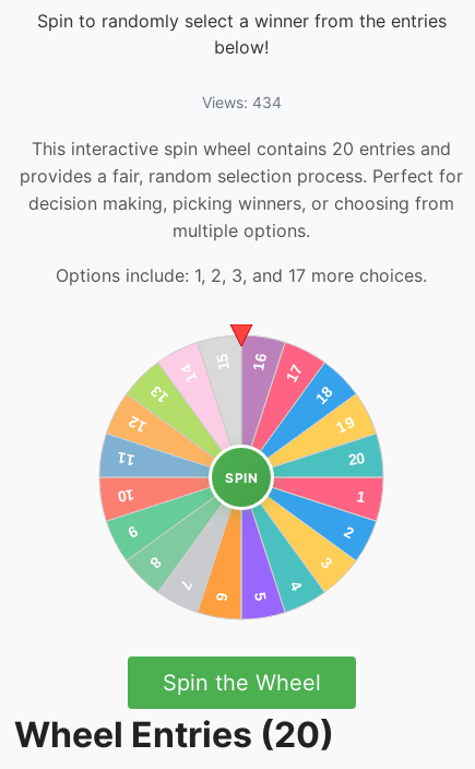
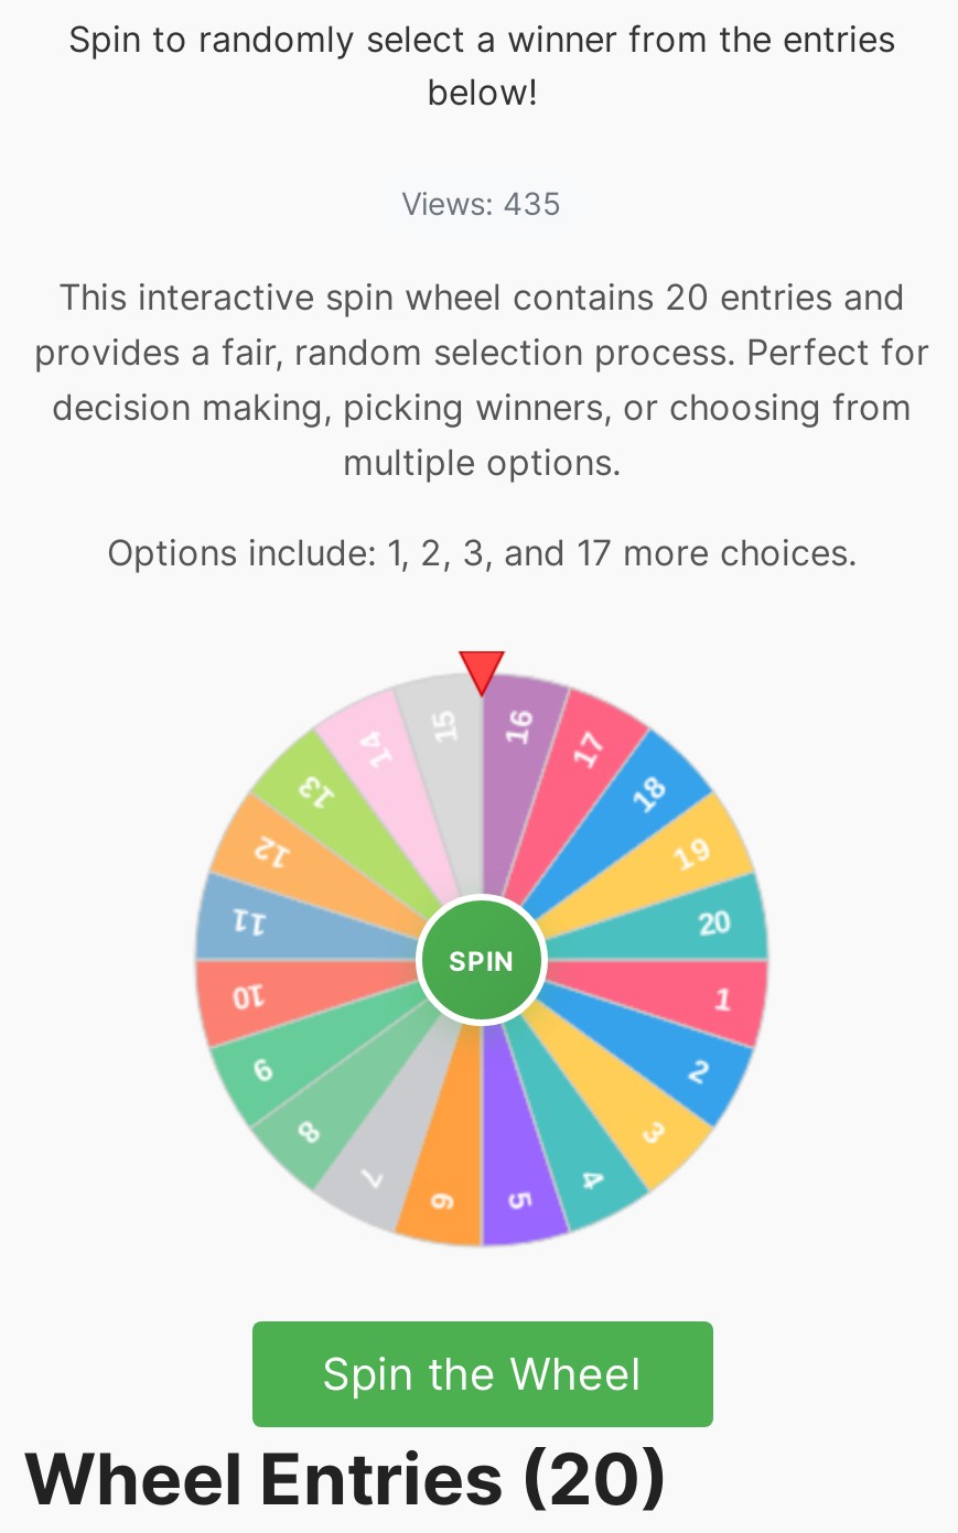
- Views: 434
+ Views: 435
